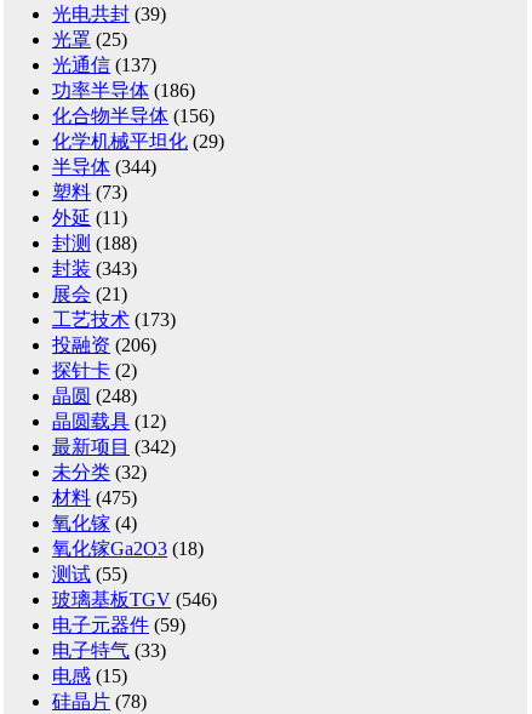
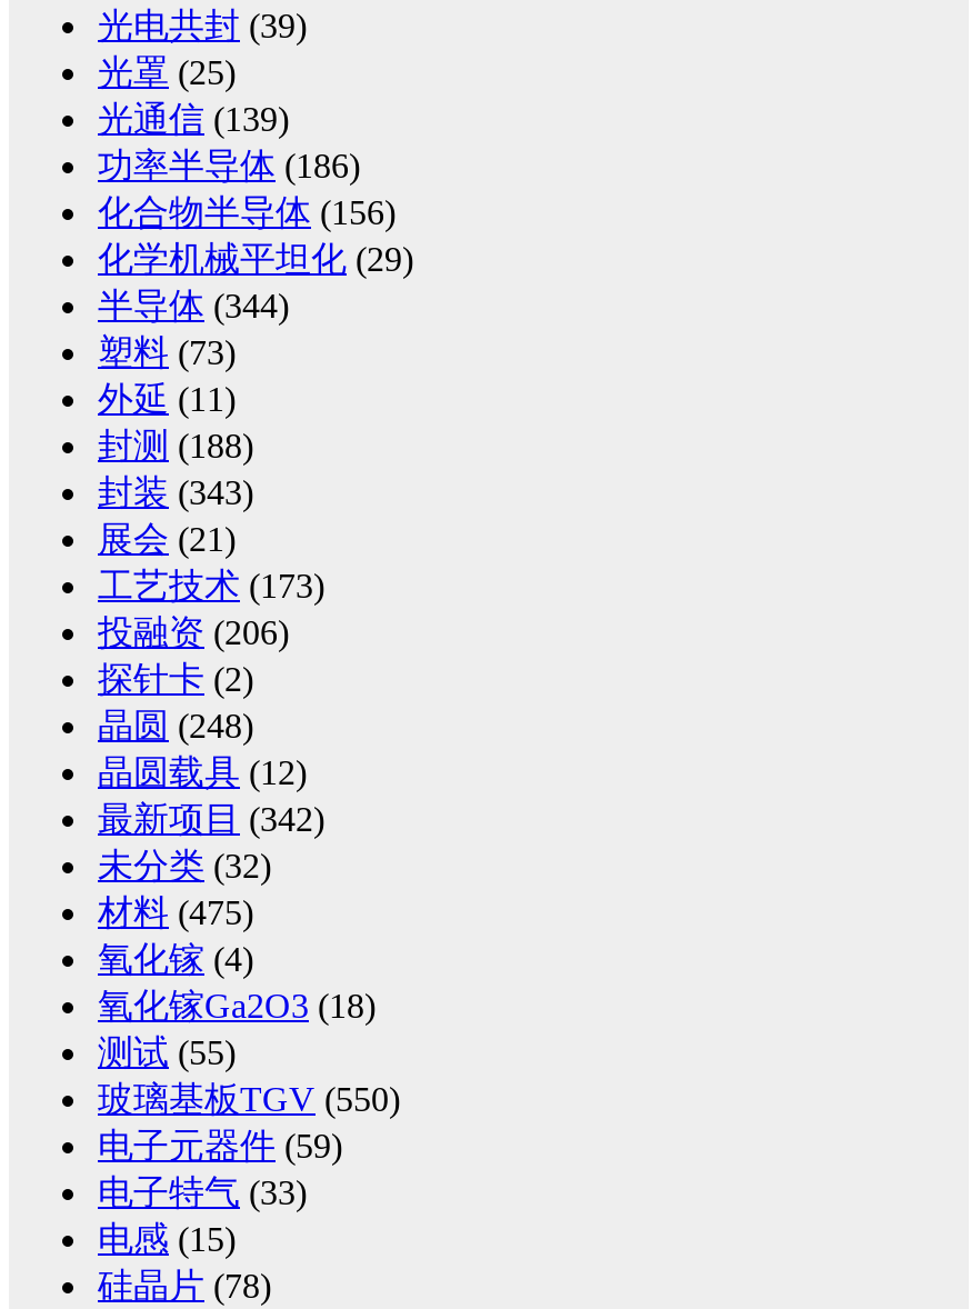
- 光通信(137)
+ 光通信(139)

- 玻璃基板TGV (546)
+ 玻璃基板TGV (550)
